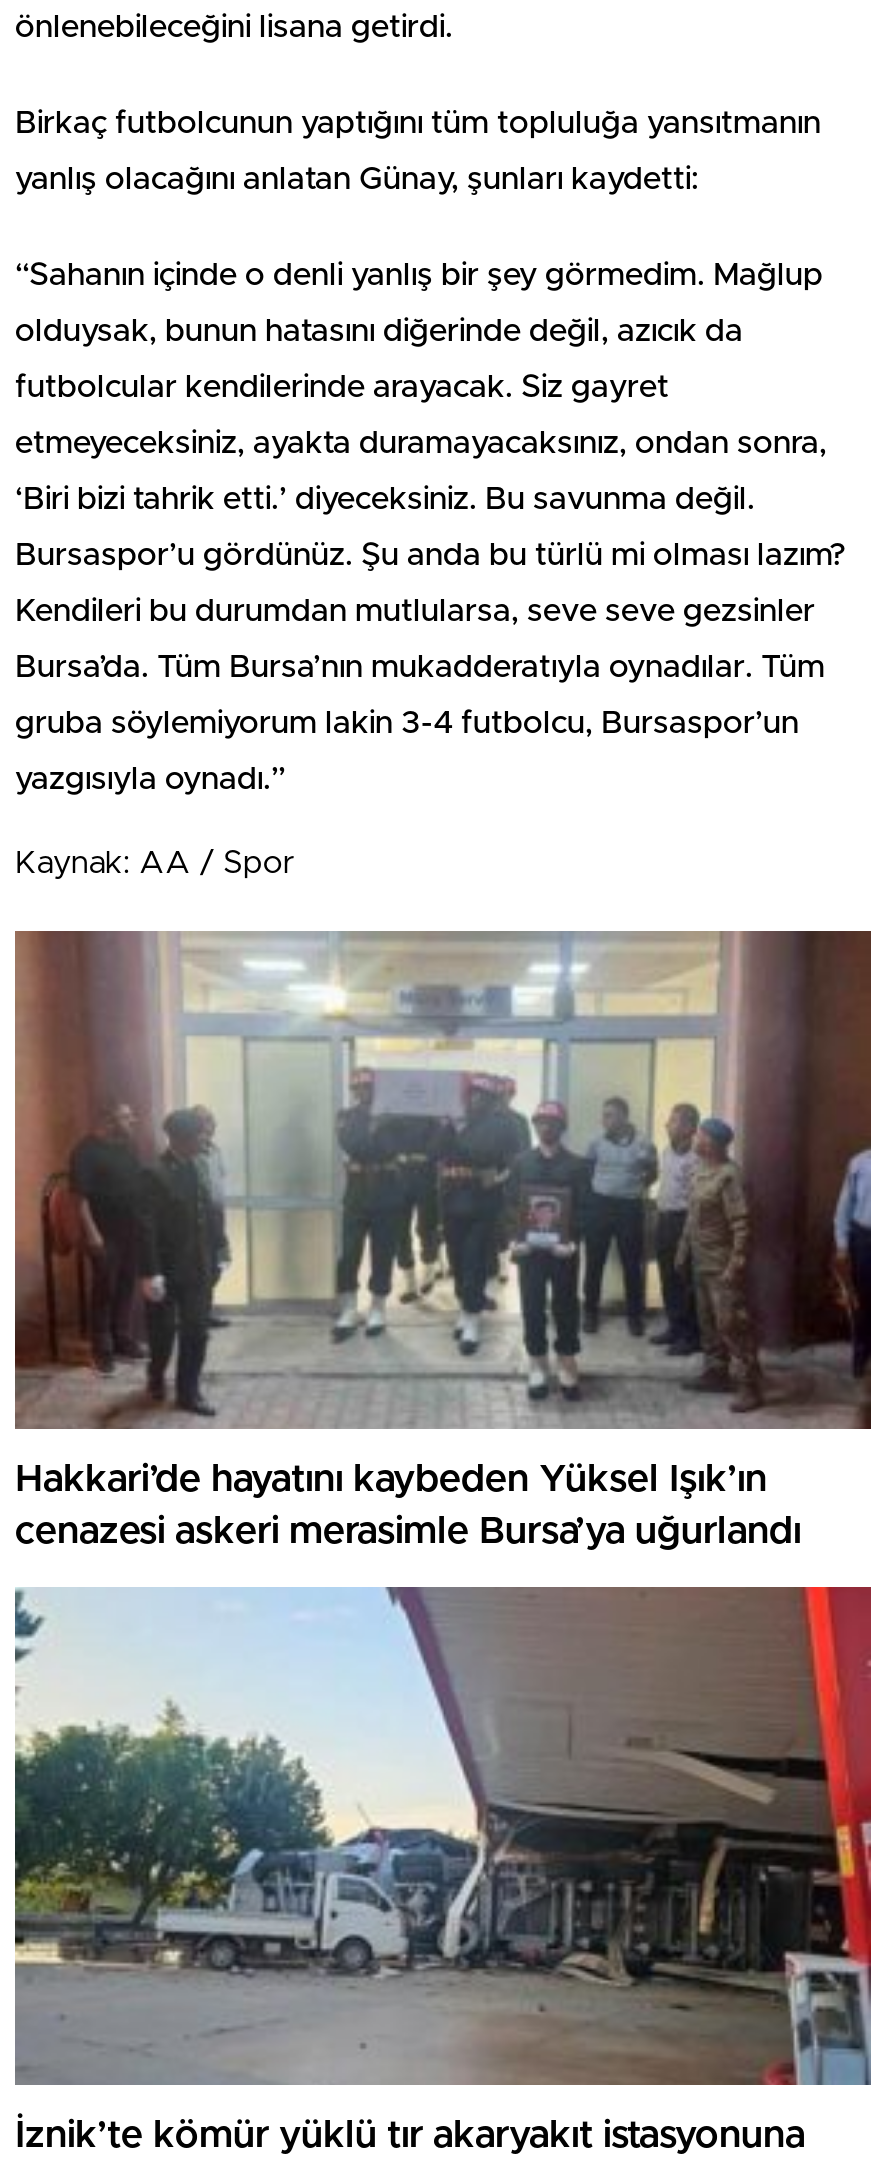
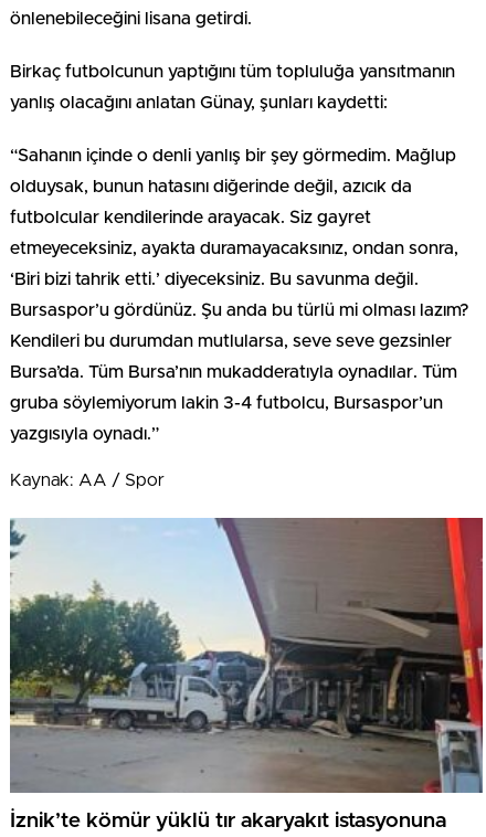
- [image]
- Hakkari’de hayatını kaybeden Yüksel Işık’ın
- cenazesi askeri merasimle Bursa’ya uğurlandı
